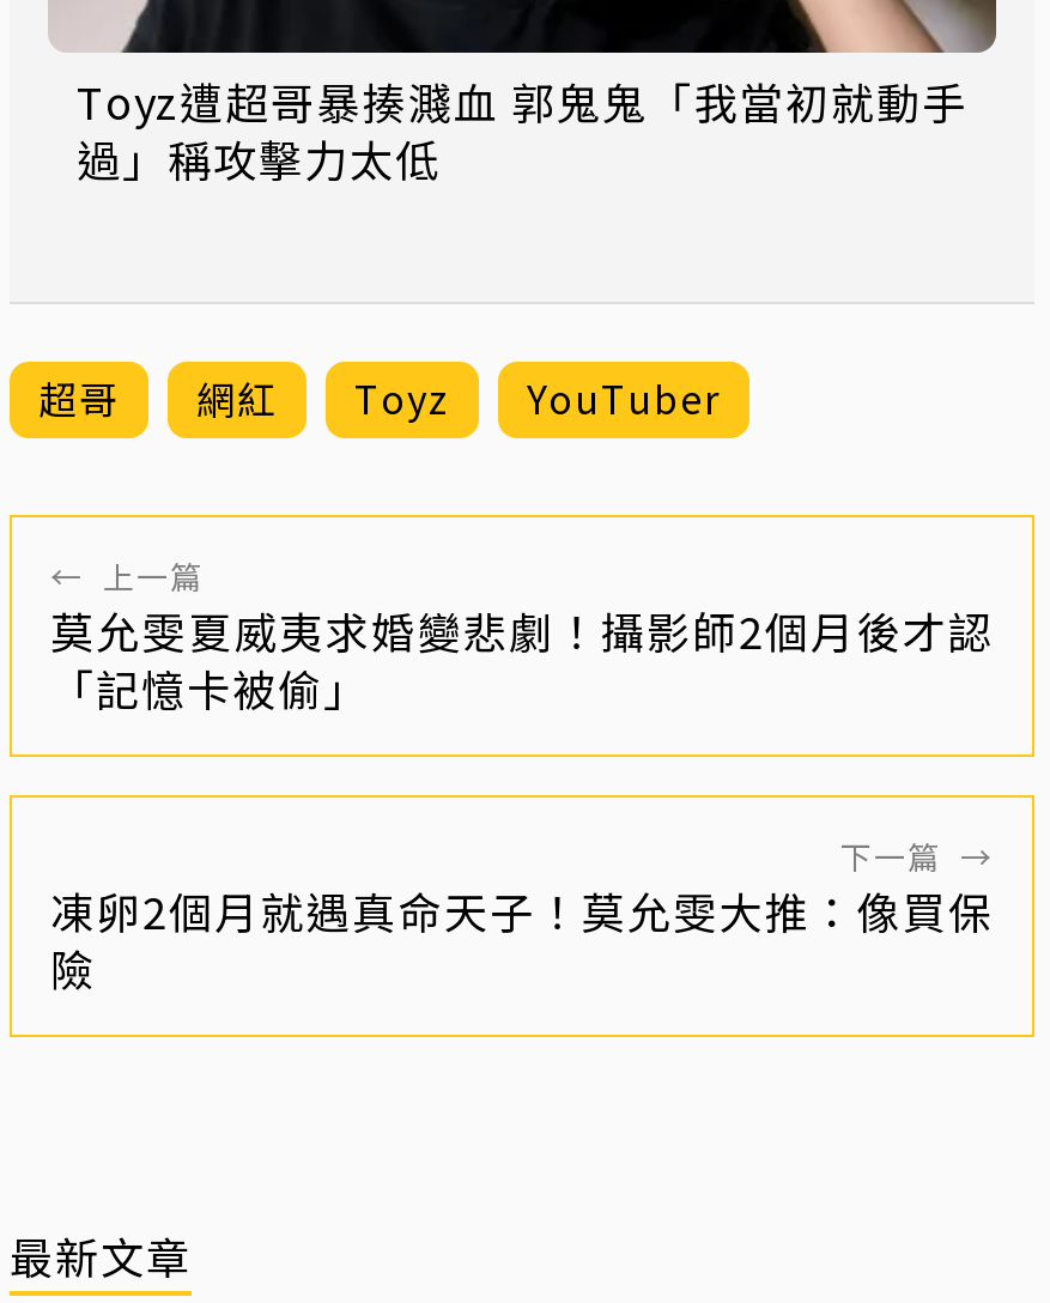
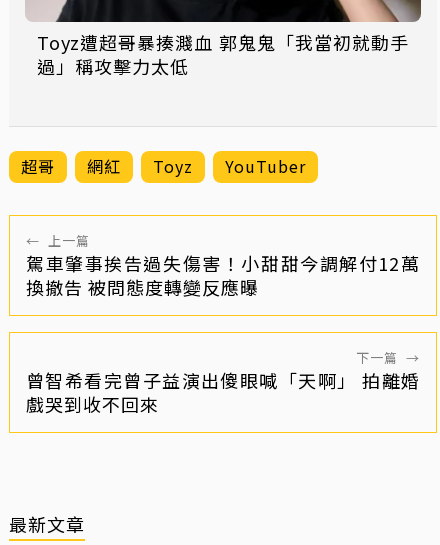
- 莫允雯夏威夷求婚變悲劇！攝影師2個月後才認
- 「記憶卡被偷」
+ 駕車肇事挨告過失傷害！小甜甜今調解付12萬
+ 換撤告 被問態度轉變反應曝

- 凍卵2個月就遇真命天子！莫允雯大推：像買保
- 險
+ 曾智希看完曾子益演出傻眼喊「天啊」 拍離婚
+ 戲哭到收不回來
